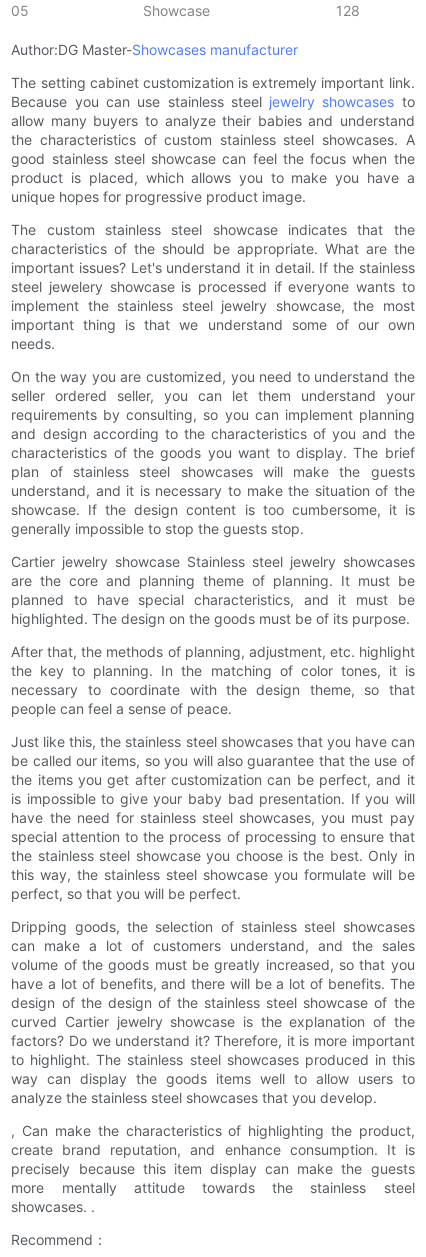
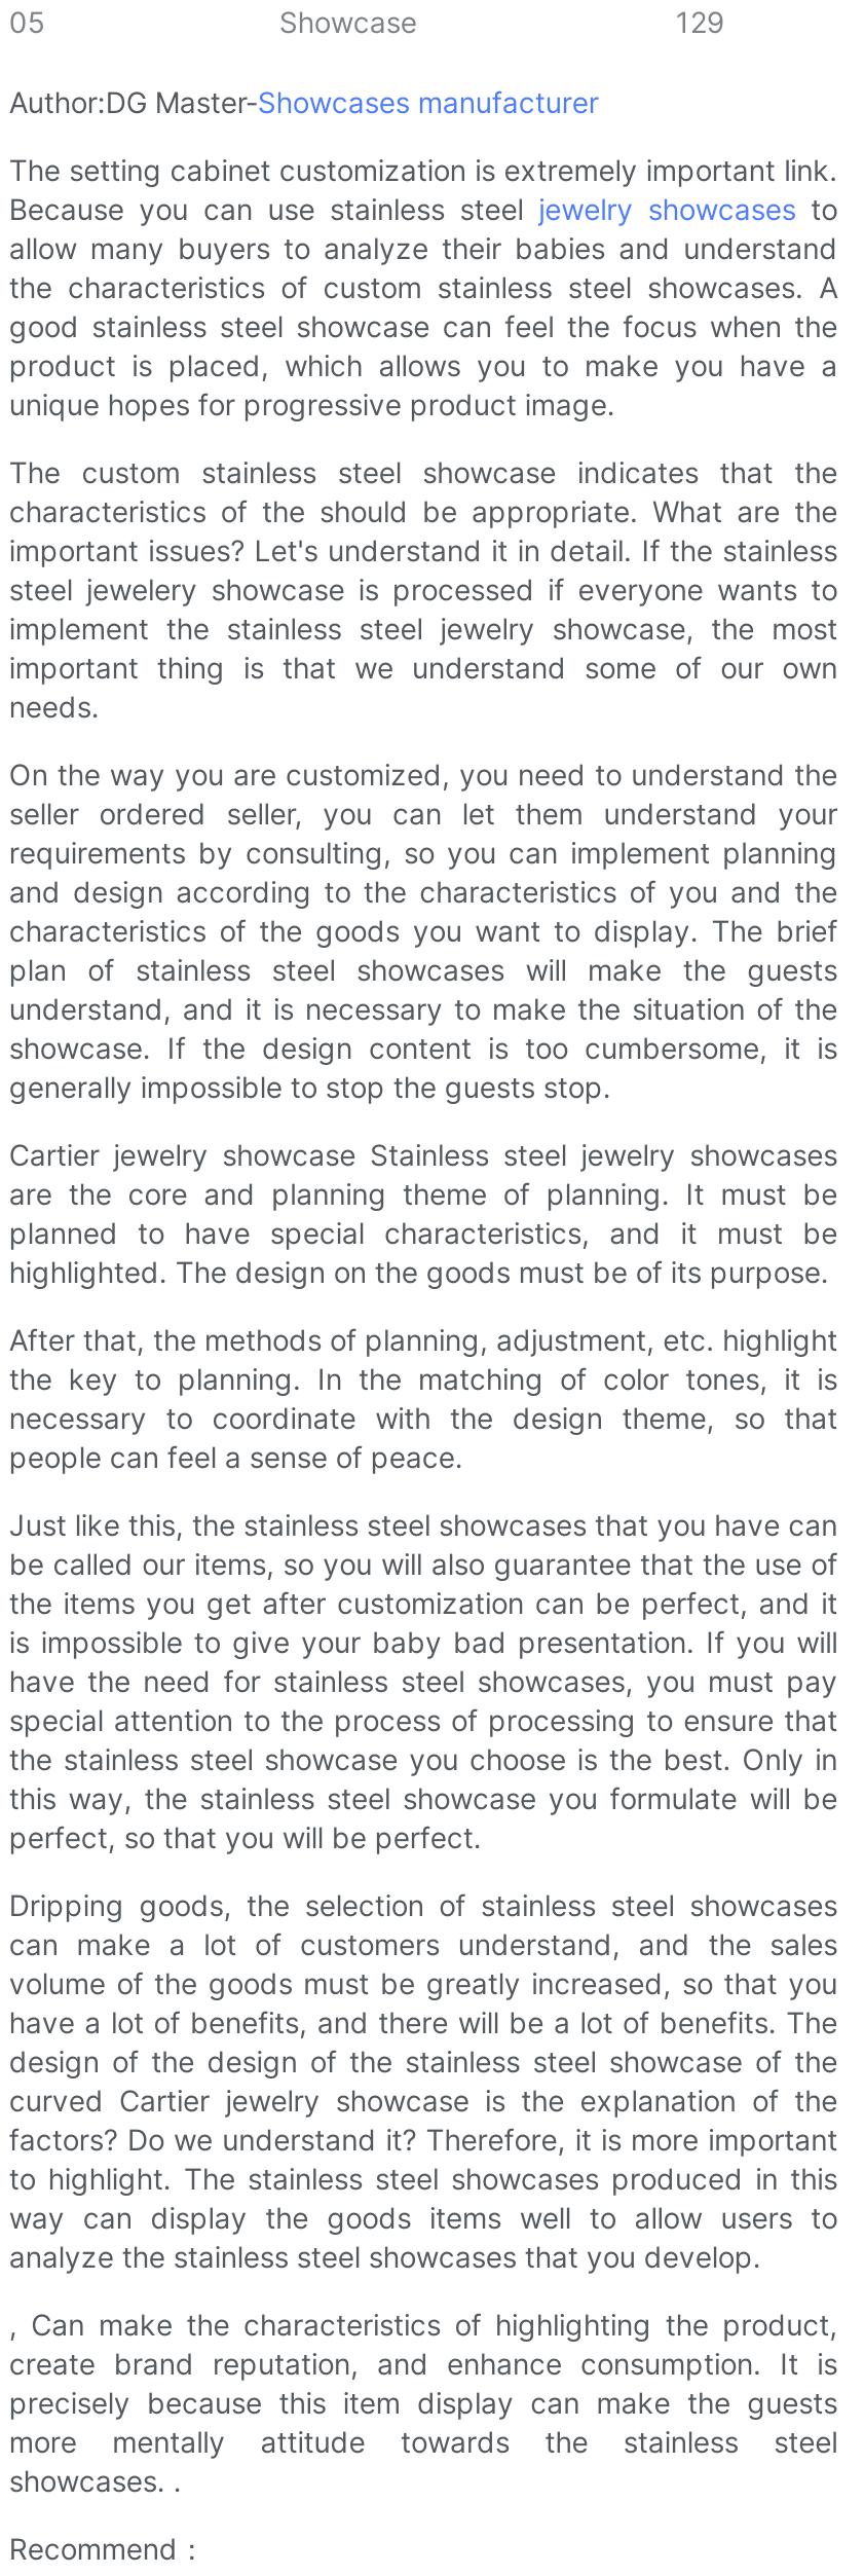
- 128
+ 129
